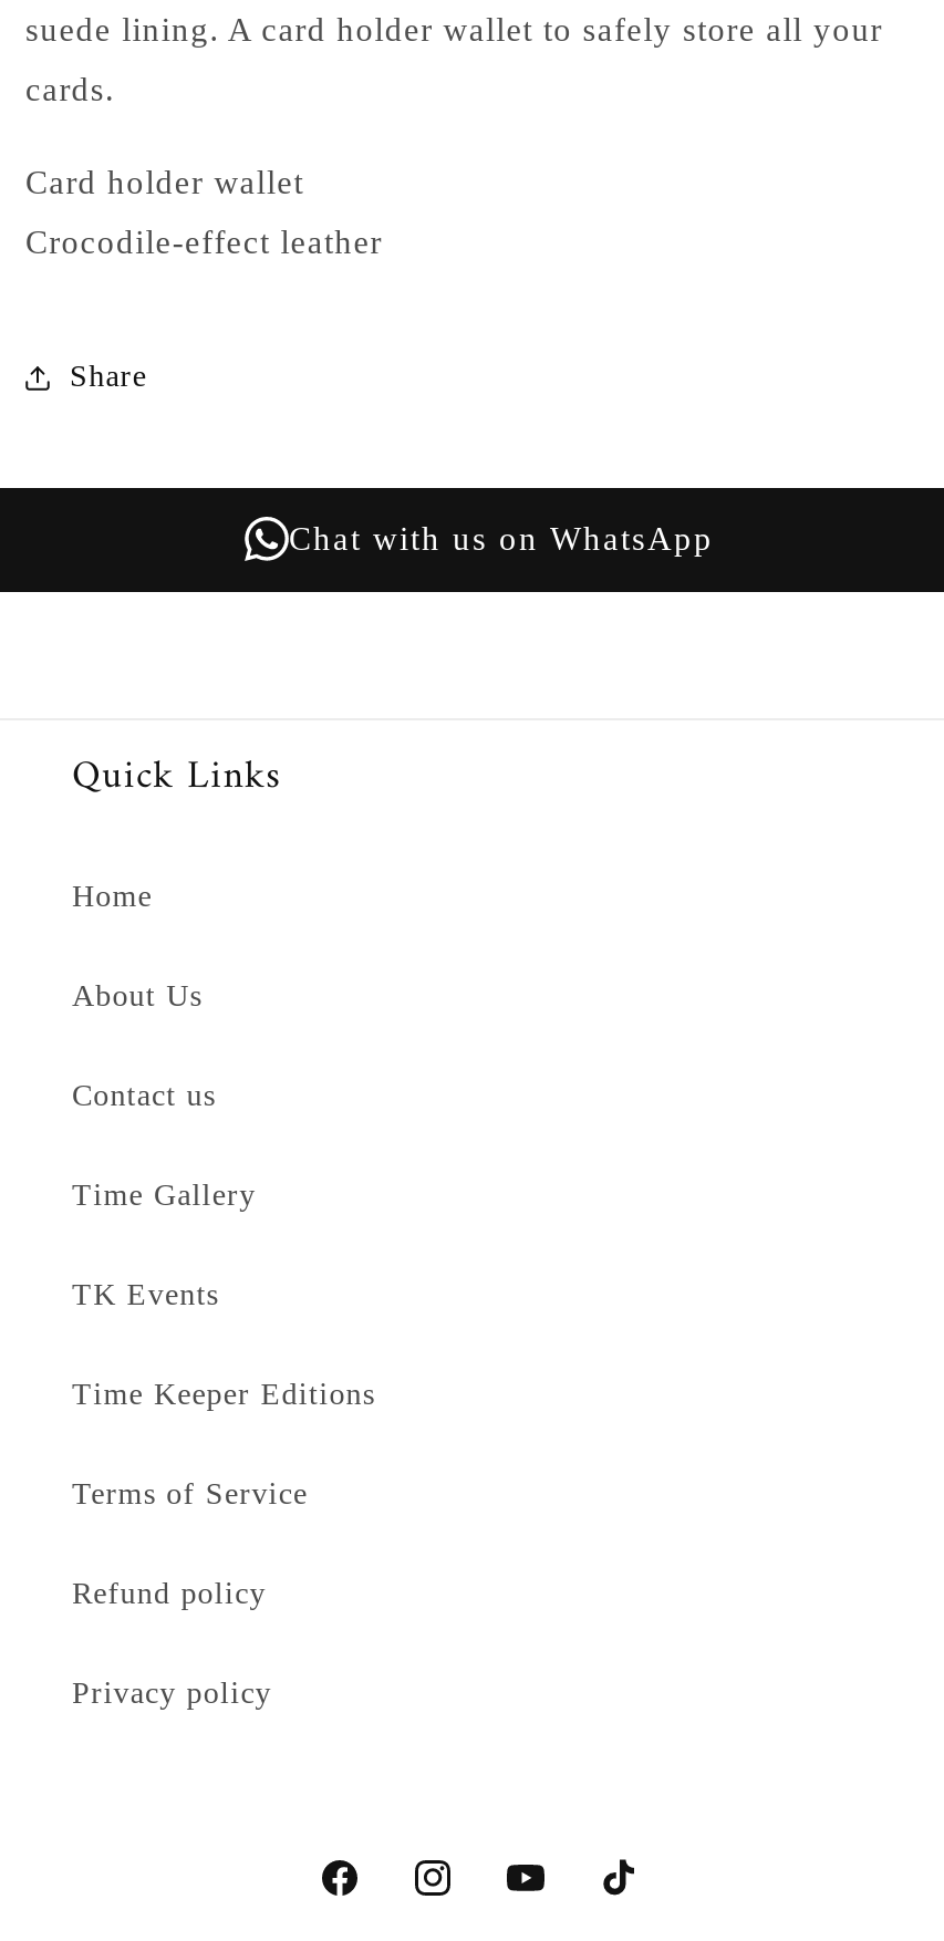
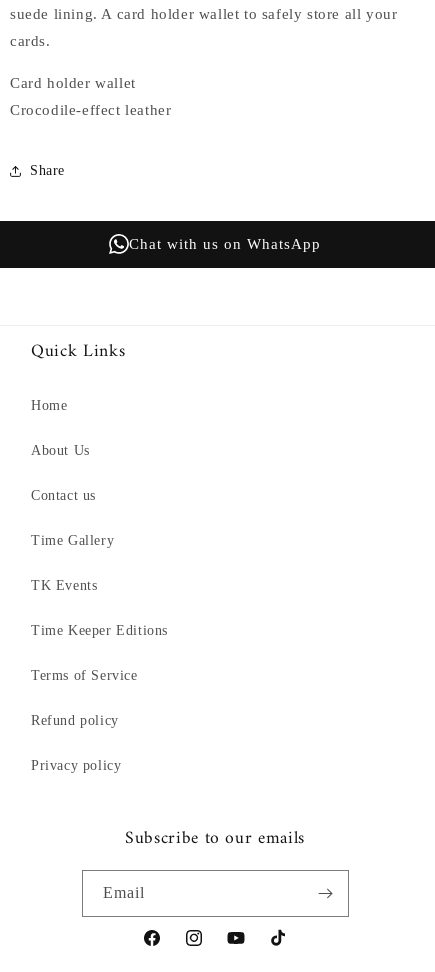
+ Subscribe to our emails
+ Email
